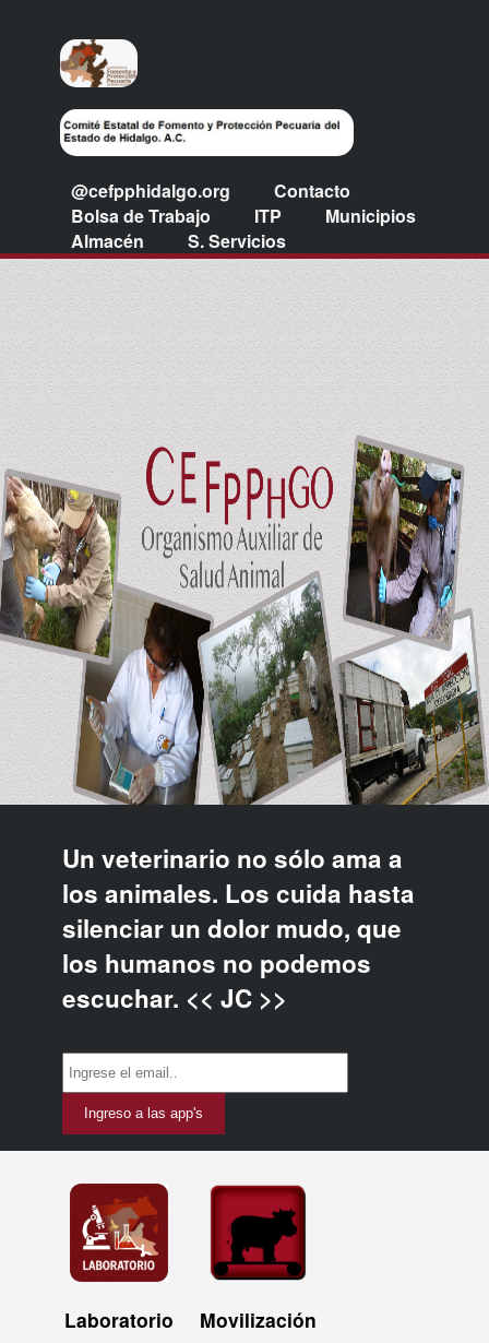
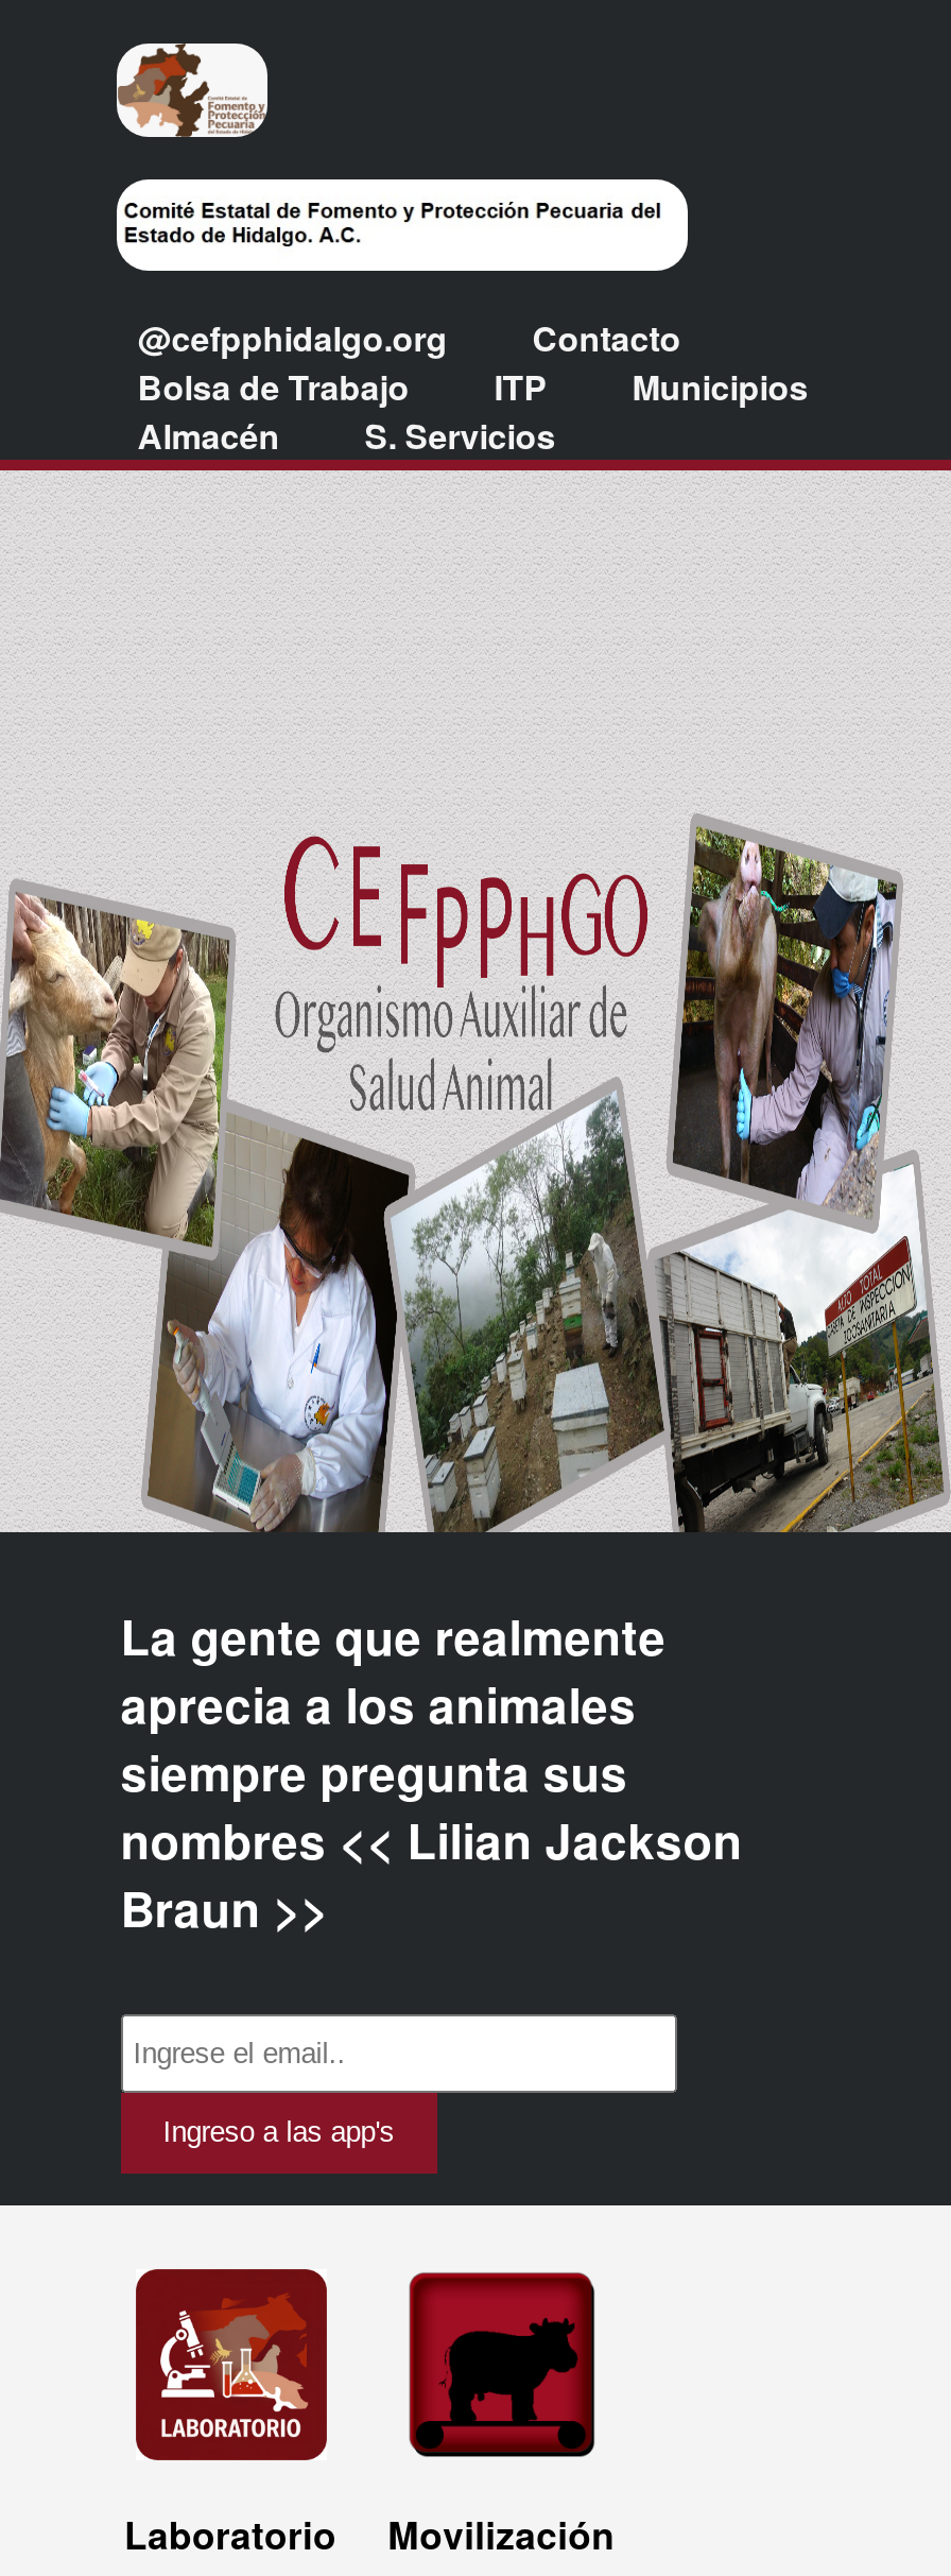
- Un veterinario no sólo ama a
- los animales. Los cuida hasta
- silenciar un dolor mudo, que
- los humanos no podemos
- escuchar. << JC >>
+ La gente que realmente
+ aprecia a los animales
+ siempre pregunta sus
+ nombres << Lilian Jackson
+ Braun >>
